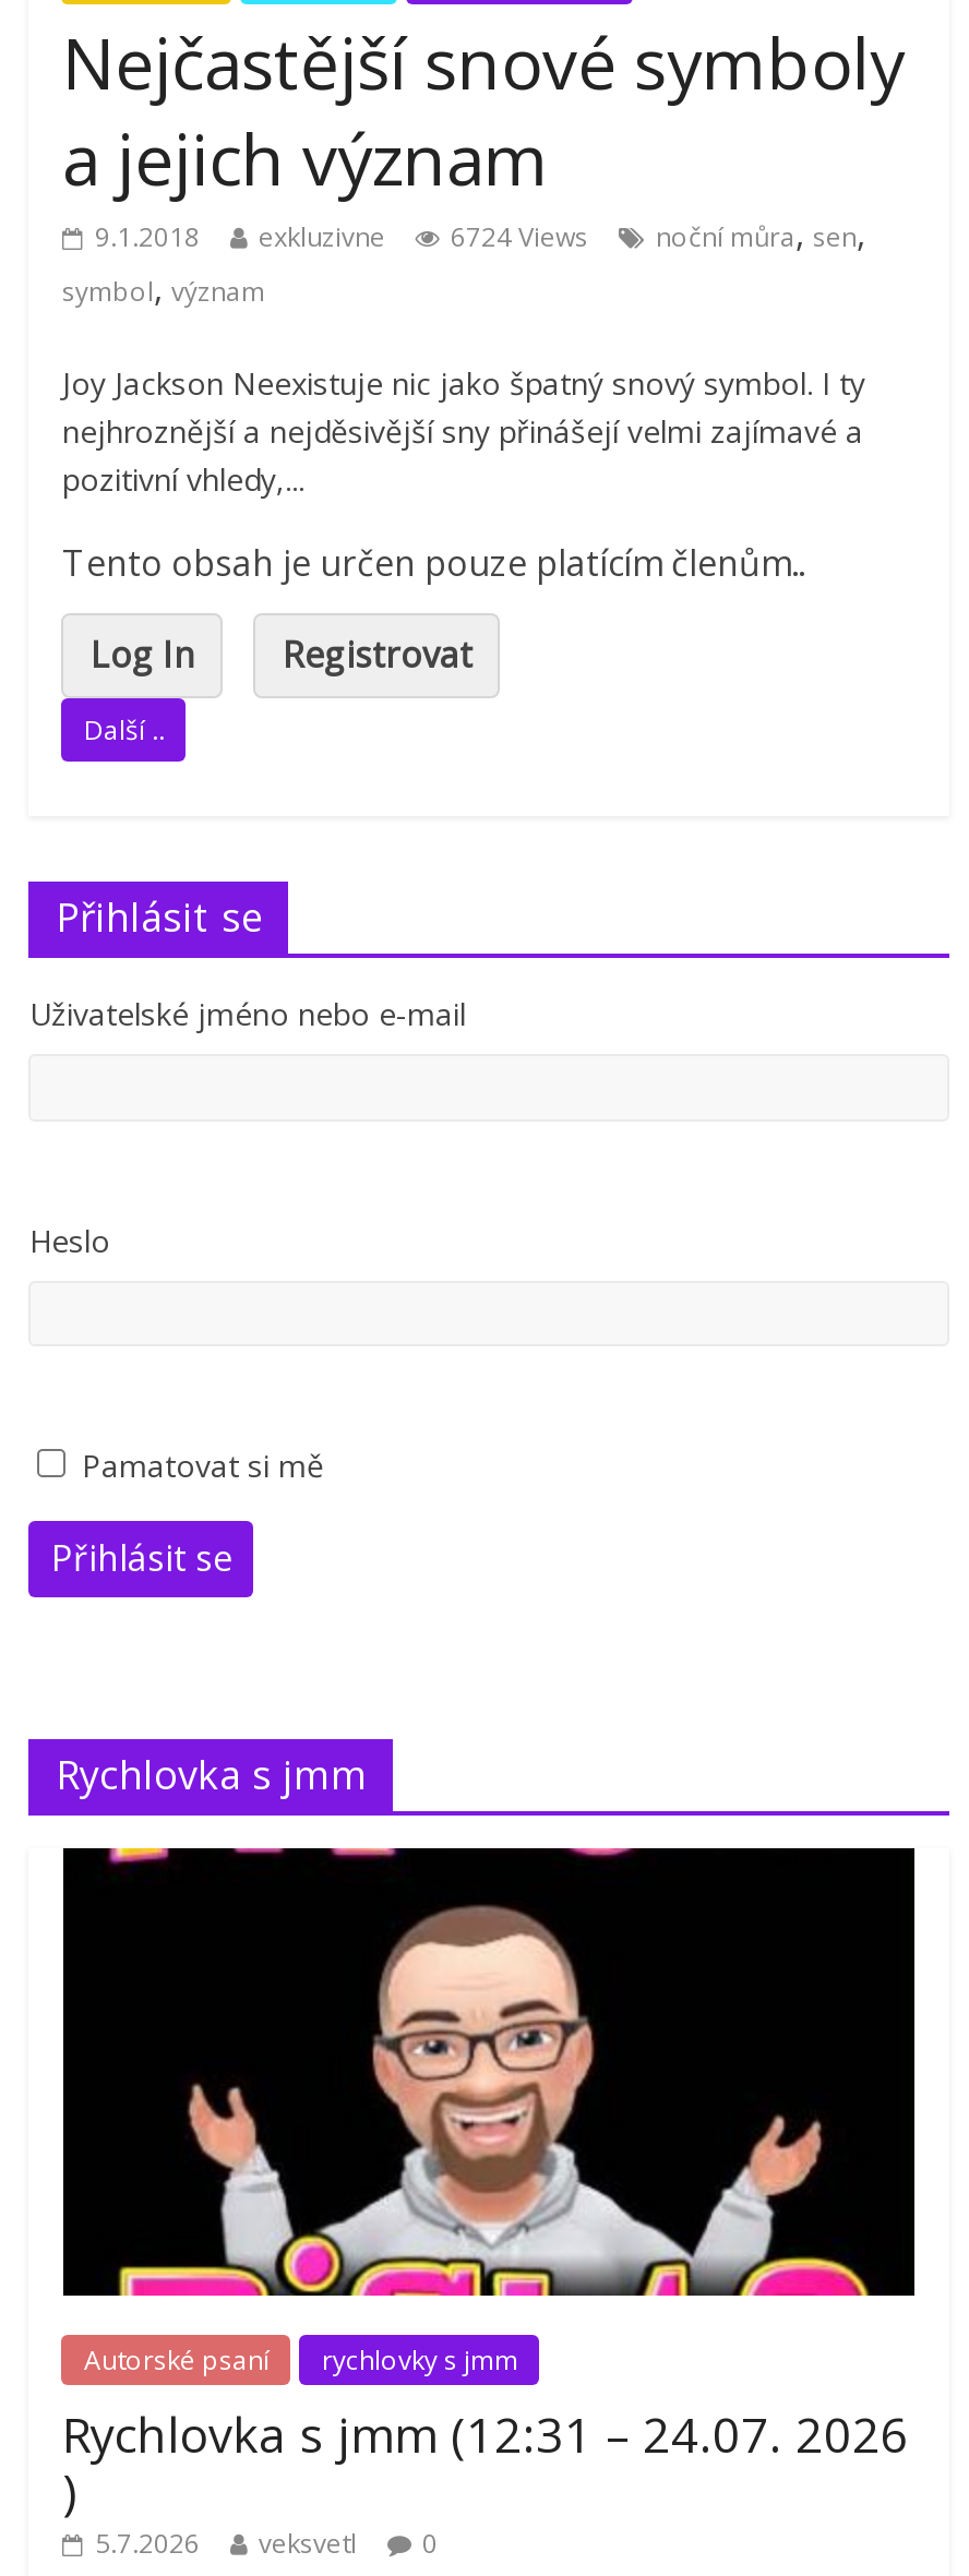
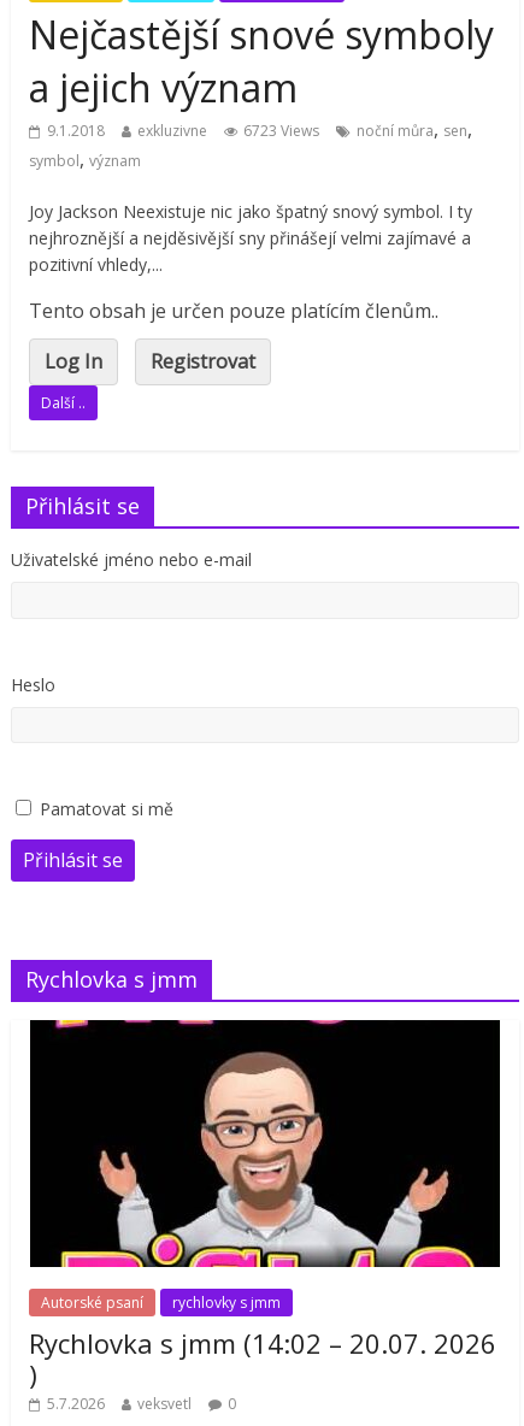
- 9.1.2018 exkluzivne 6724 Views noční můra, sen,
+ 9.1.2018 exkluzivne 6723 Views noční můra, sen,

- Rychlovka s jmm (12:31 – 24.07. 2026
+ Rychlovka s jmm (14:02 – 20.07. 2026
